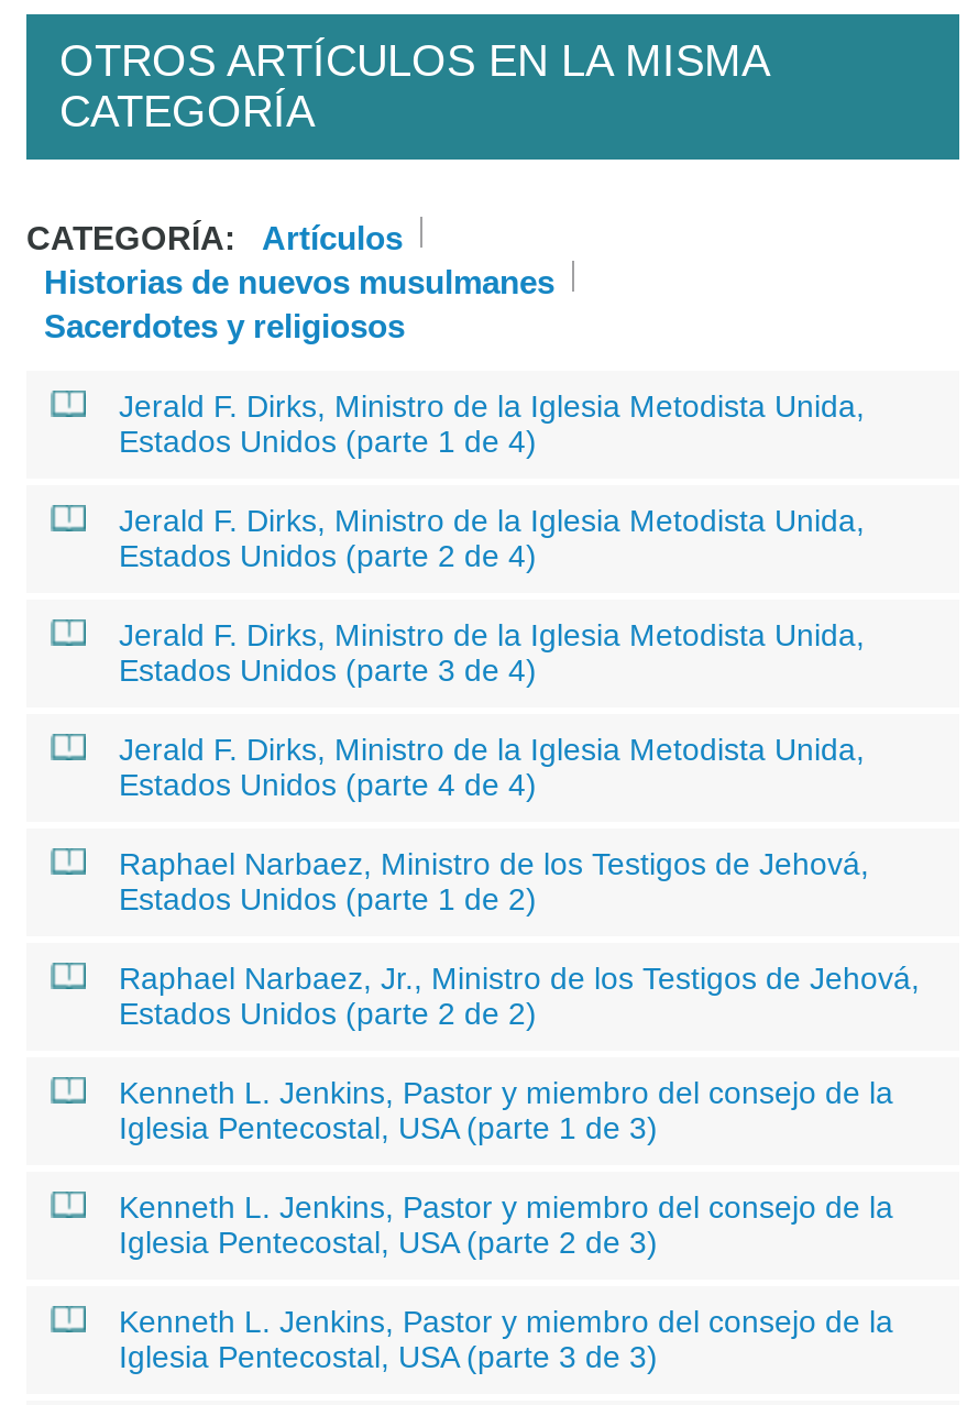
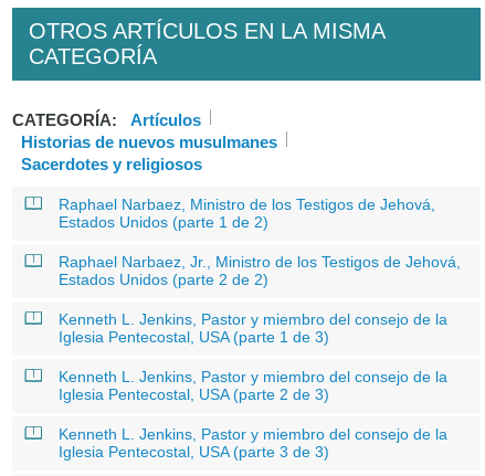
- Jerald F. Dirks, Ministro de la Iglesia Metodista Unida,
- Estados Unidos (parte 1 de 4)
- Jerald F. Dirks, Ministro de la Iglesia Metodista Unida,
- Estados Unidos (parte 2 de 4)
- Jerald F. Dirks, Ministro de la Iglesia Metodista Unida,
- Estados Unidos (parte 3 de 4)
- Jerald F. Dirks, Ministro de la Iglesia Metodista Unida,
- Estados Unidos (parte 4 de 4)
